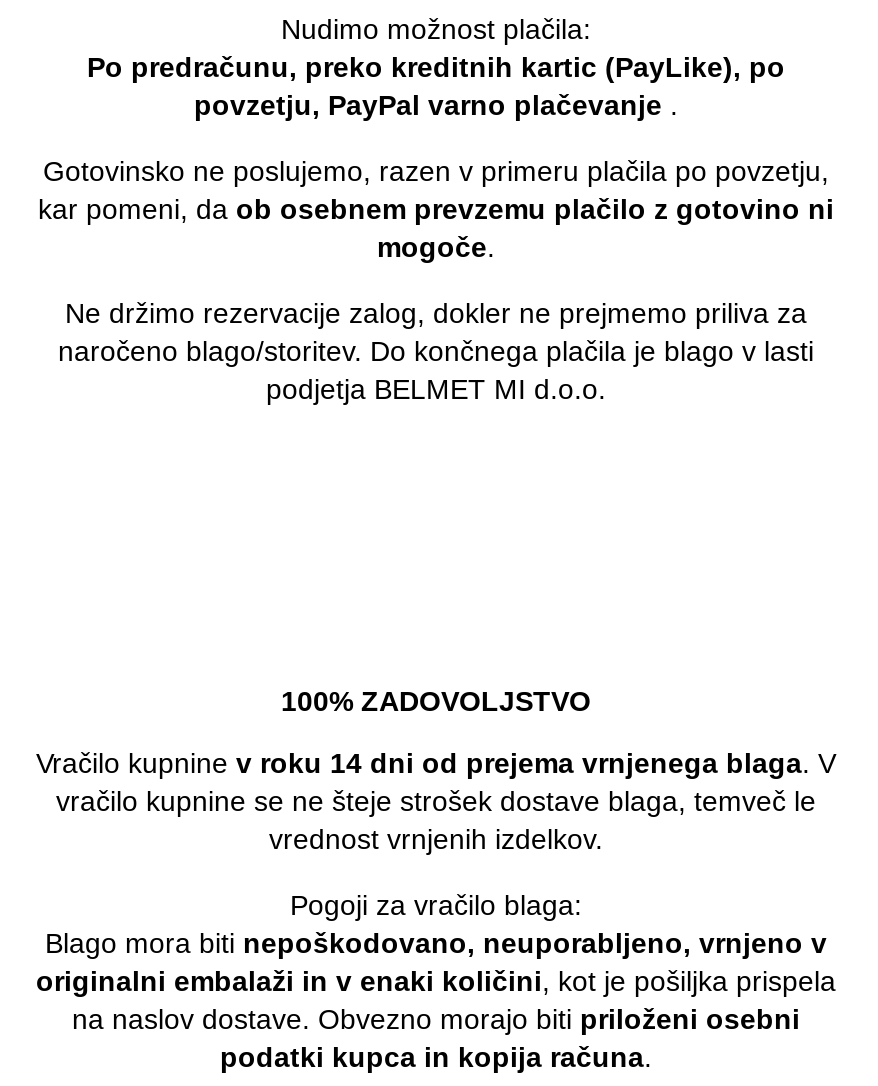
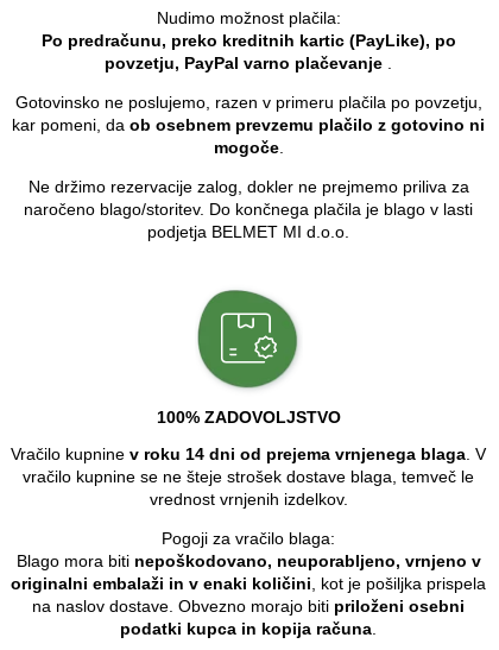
+ [image]
